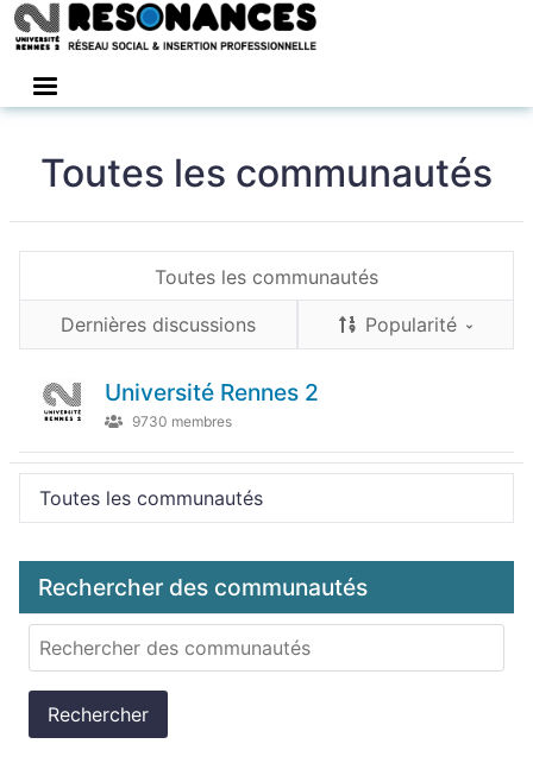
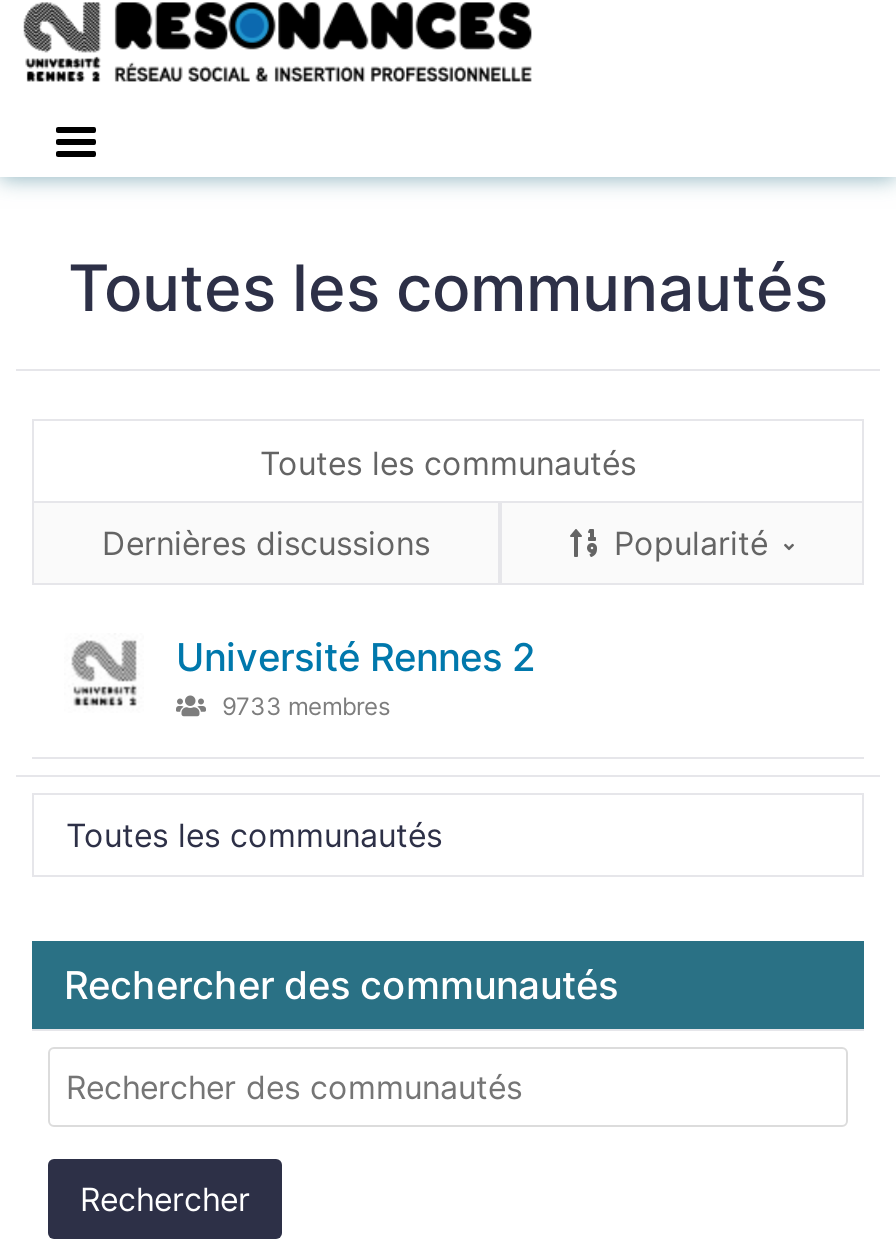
- 9730 membres
+ 9733 membres
